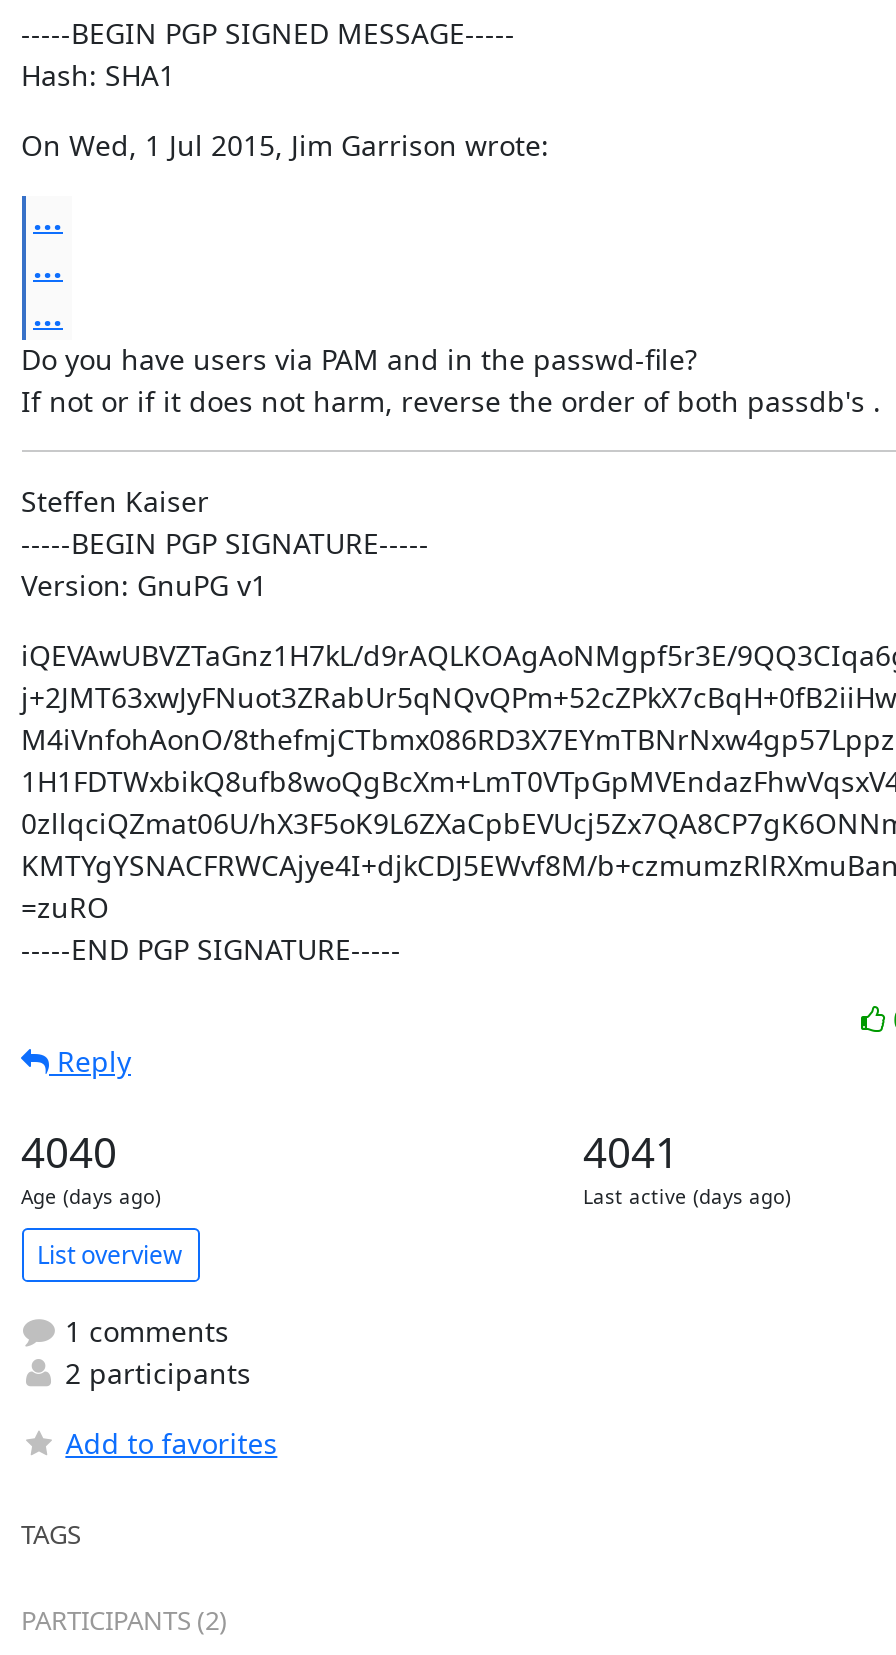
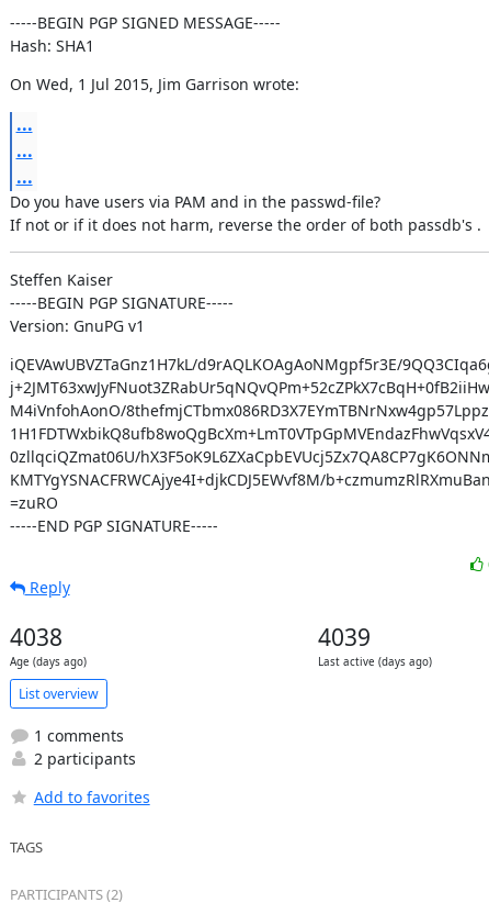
- 4040
+ 4038

- 4041
+ 4039
